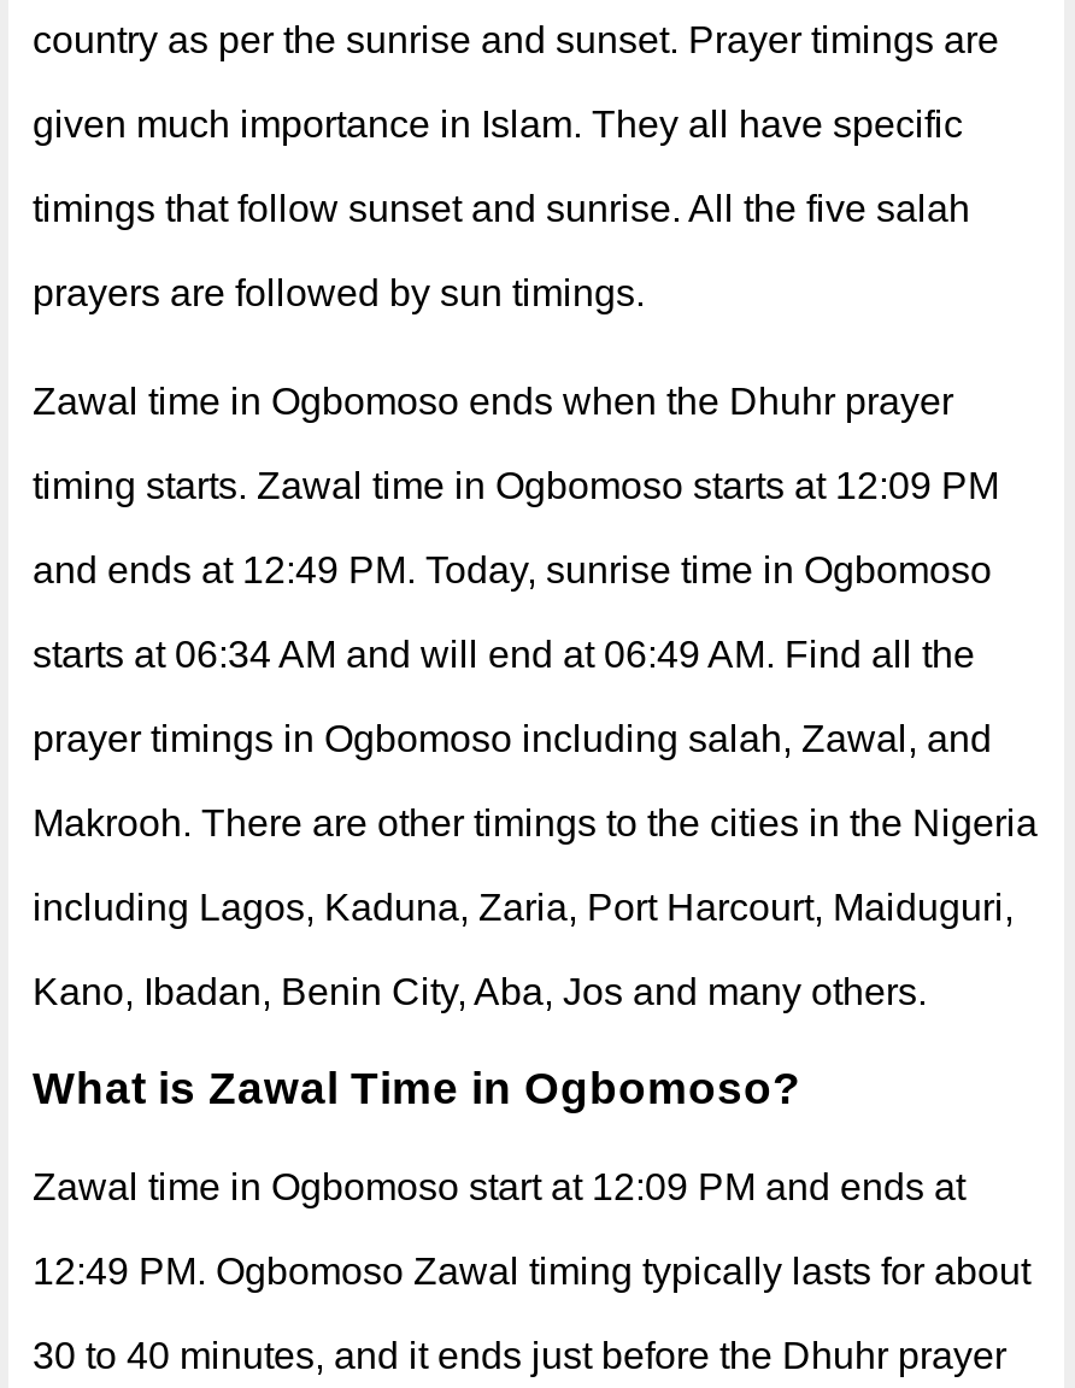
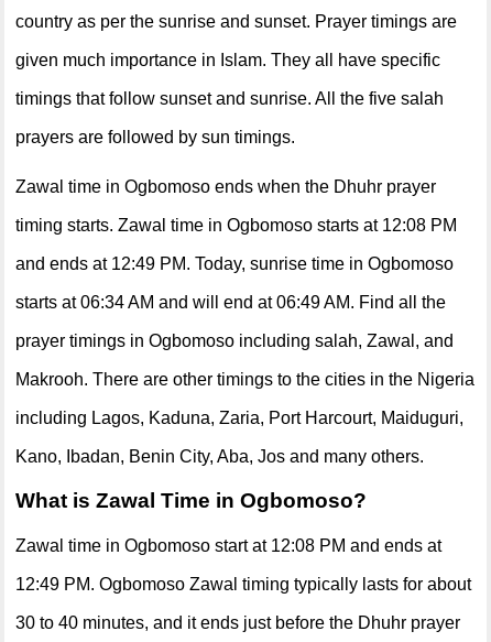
- timing starts. Zawal time in Ogbomoso starts at 12:09 PM
+ timing starts. Zawal time in Ogbomoso starts at 12:08 PM

- Zawal time in Ogbomoso start at 12:09 PM and ends at
+ Zawal time in Ogbomoso start at 12:08 PM and ends at
